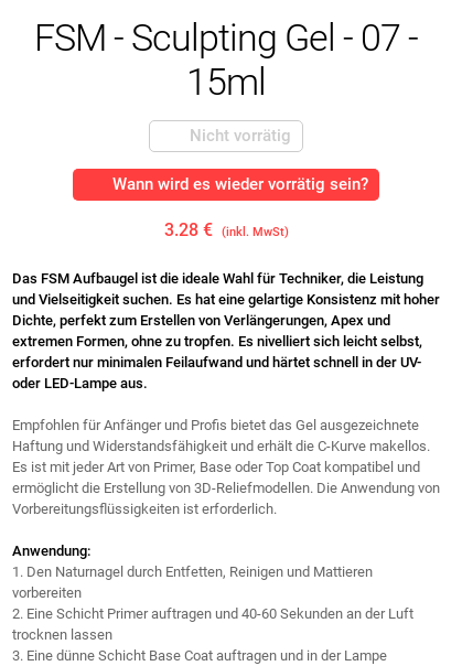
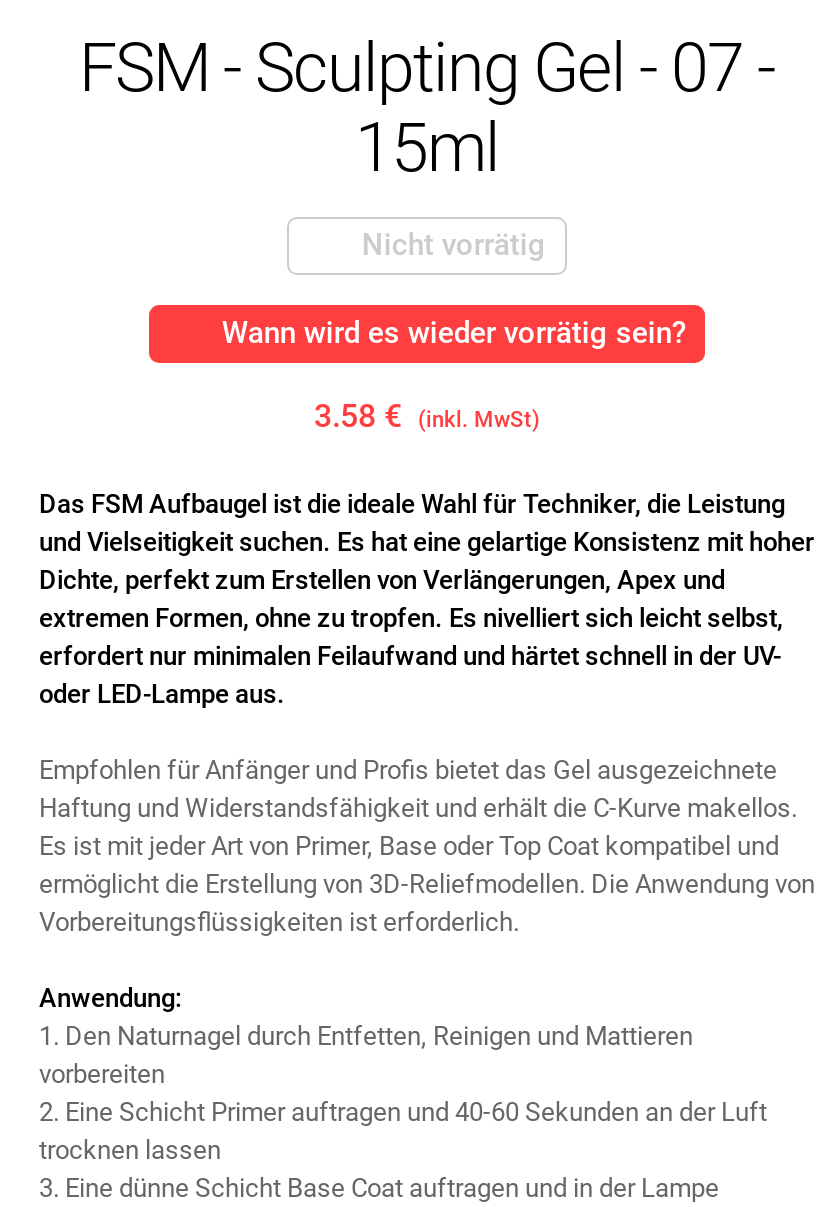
- 3.28 €(inkl. MwSt)
+ 3.58 €(inkl. MwSt)
